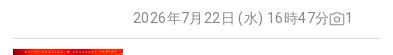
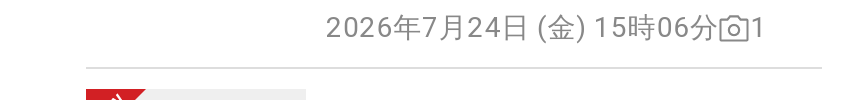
- 2026年7月22日 (水) 16時47分
+ 2026年7月24日 (金) 15時06分
